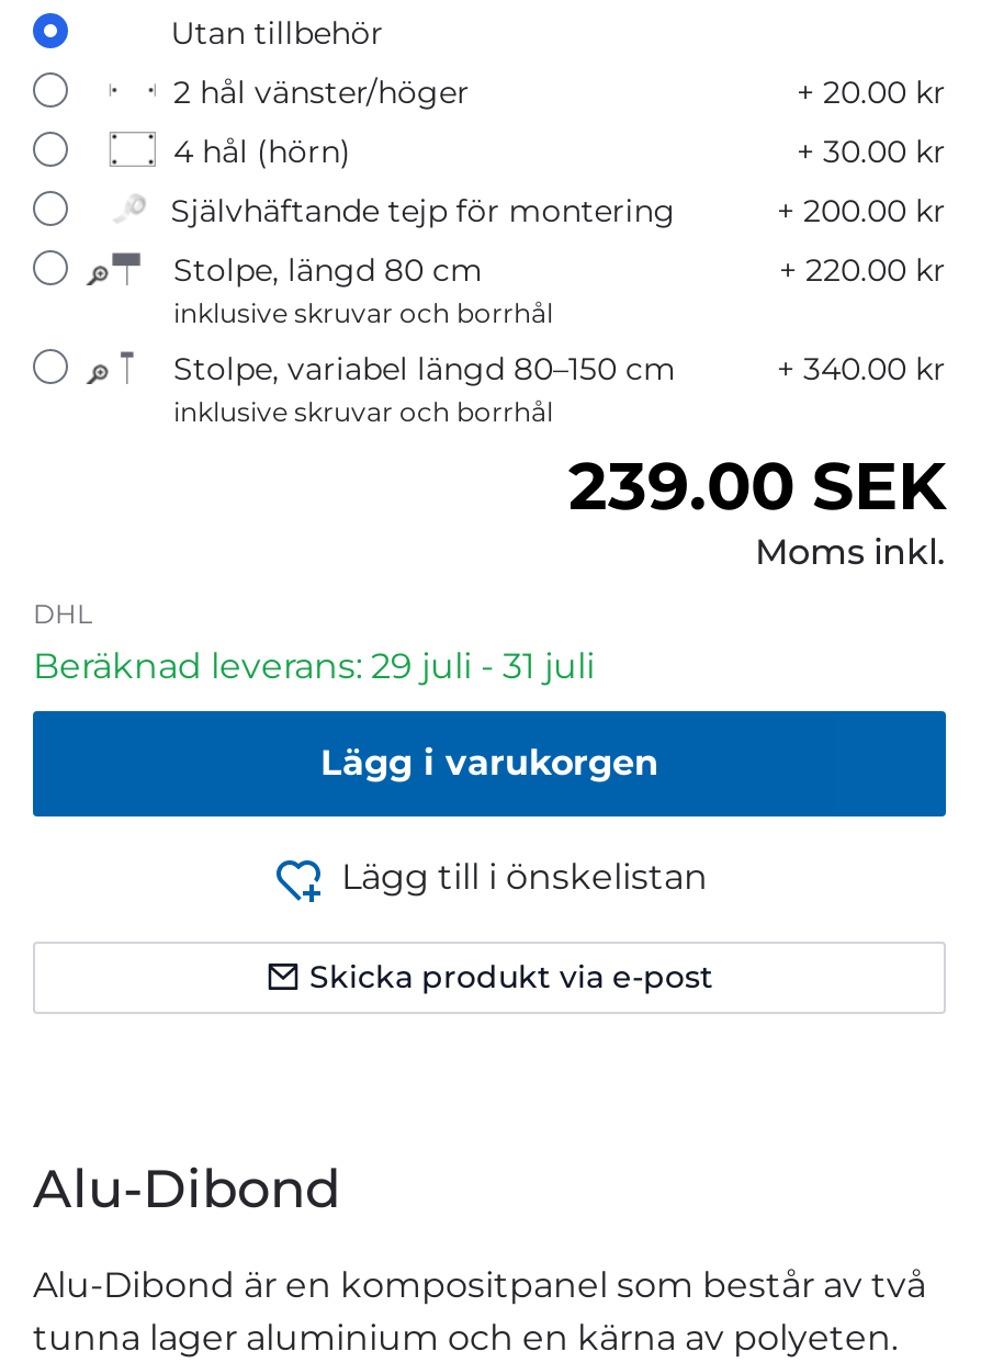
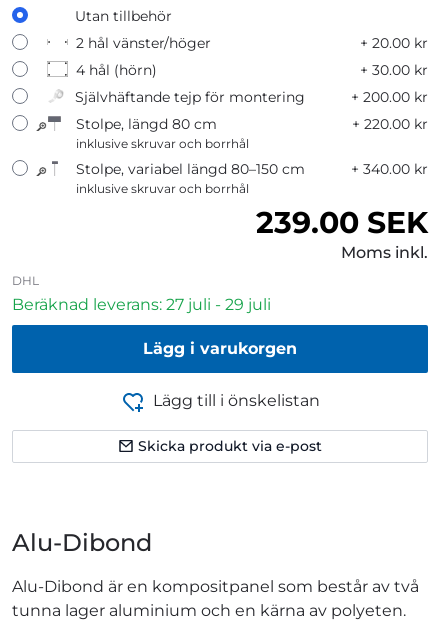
- Beräknad leverans: 29 juli - 31 juli
+ Beräknad leverans: 27 juli - 29 juli
